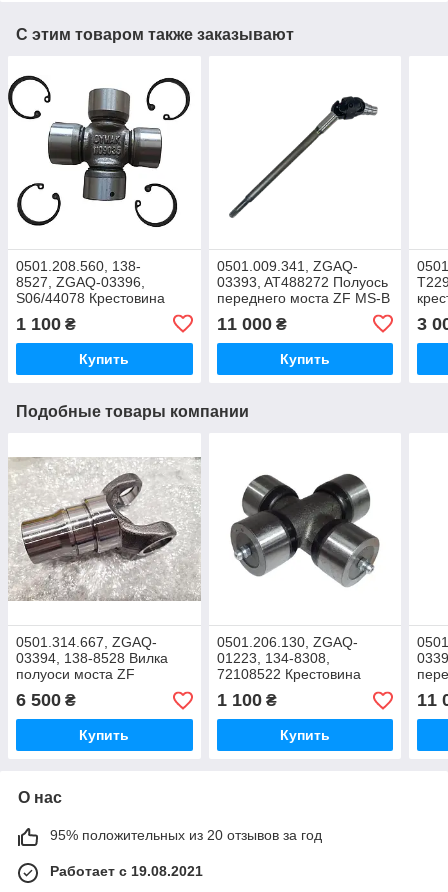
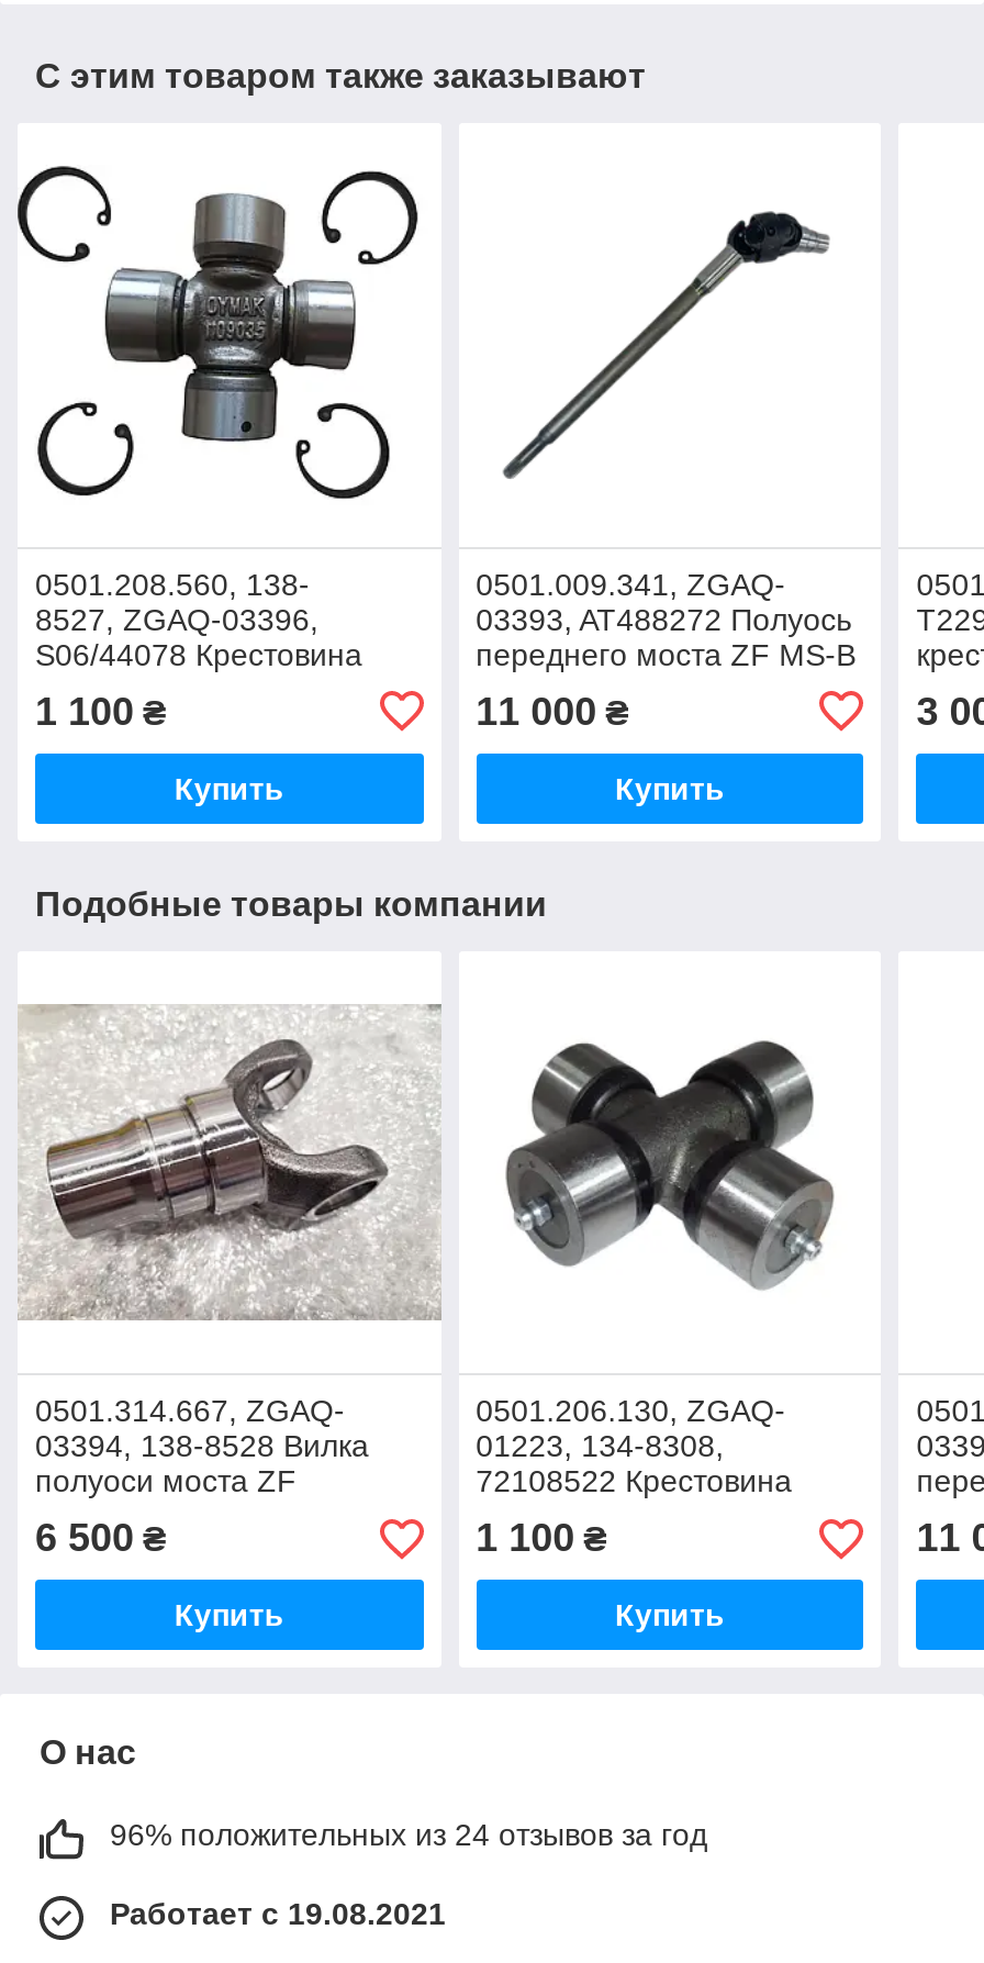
- 95% положительных из 20 отзывов за год
+ 96% положительных из 24 отзывов за год
